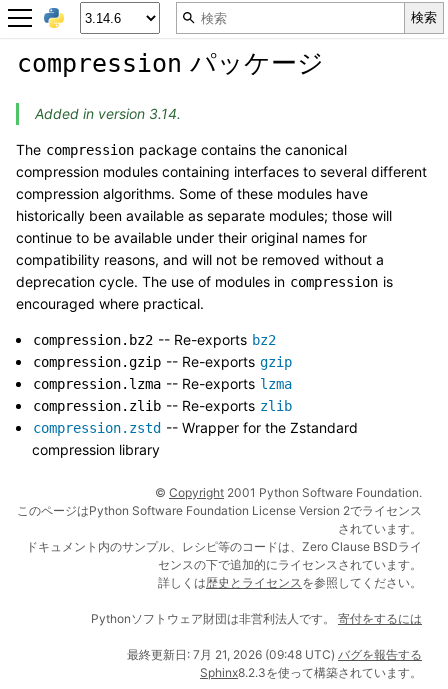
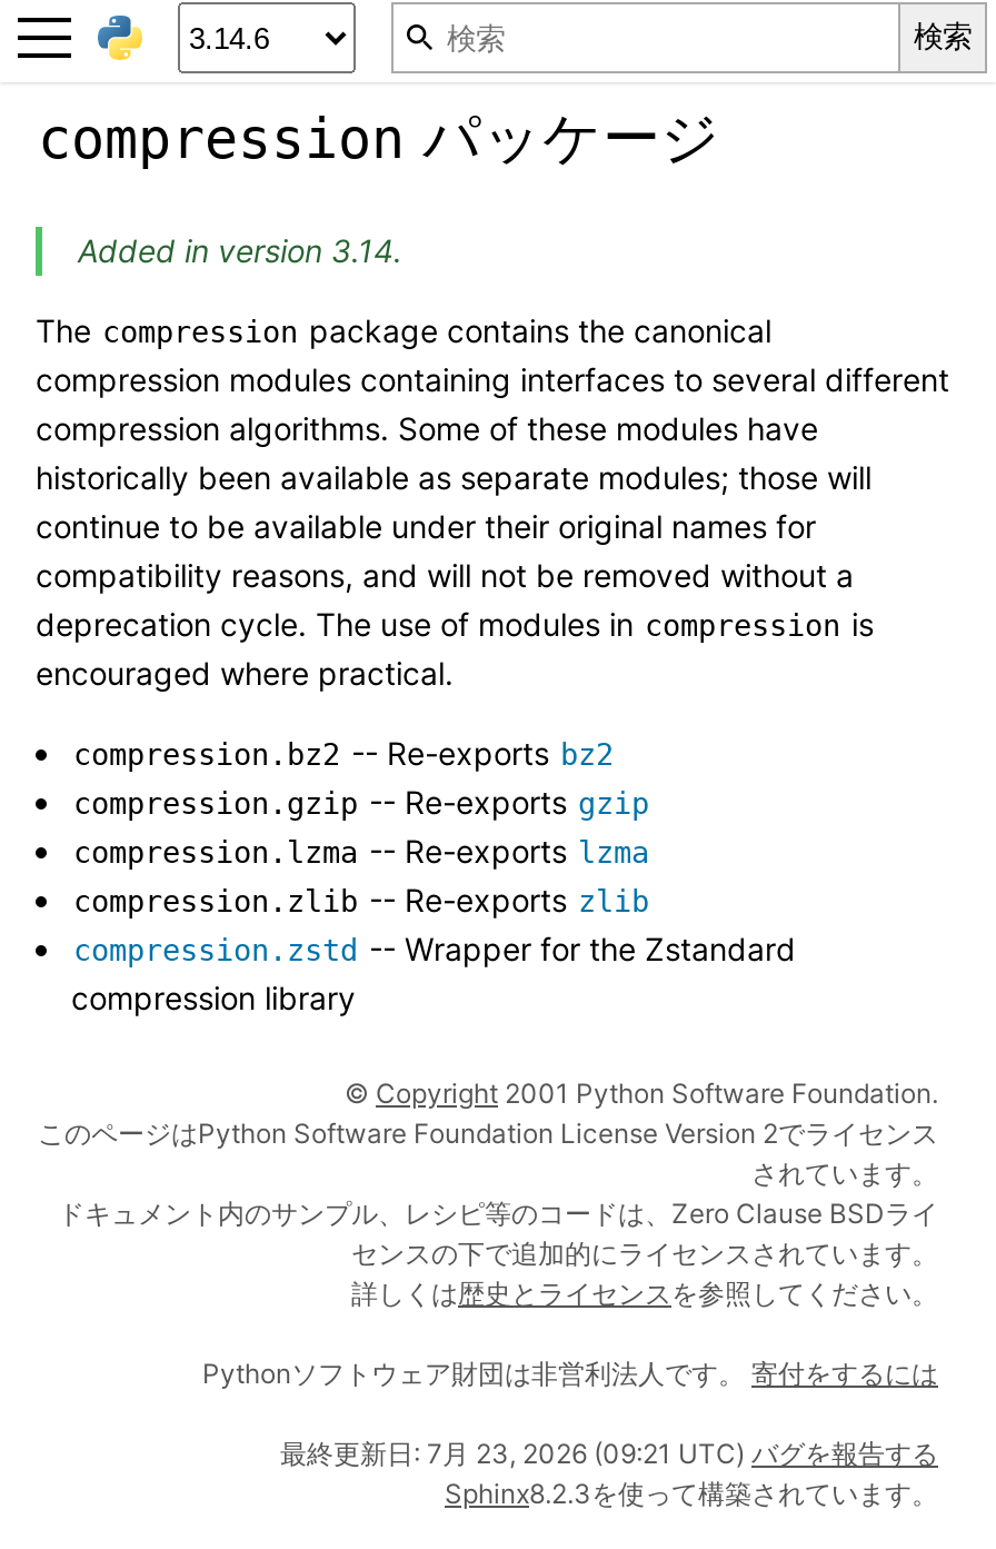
- 最終更新日: 7月 21, 2026 (09:48 UTC)バグを報告する
+ 最終更新日: 7月 23, 2026 (09:21 UTC)バグを報告する
